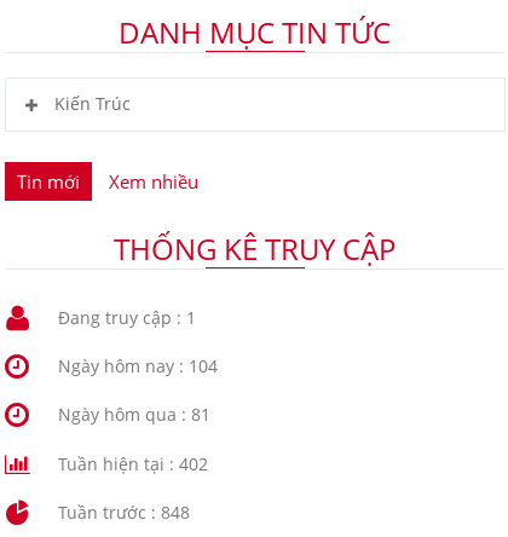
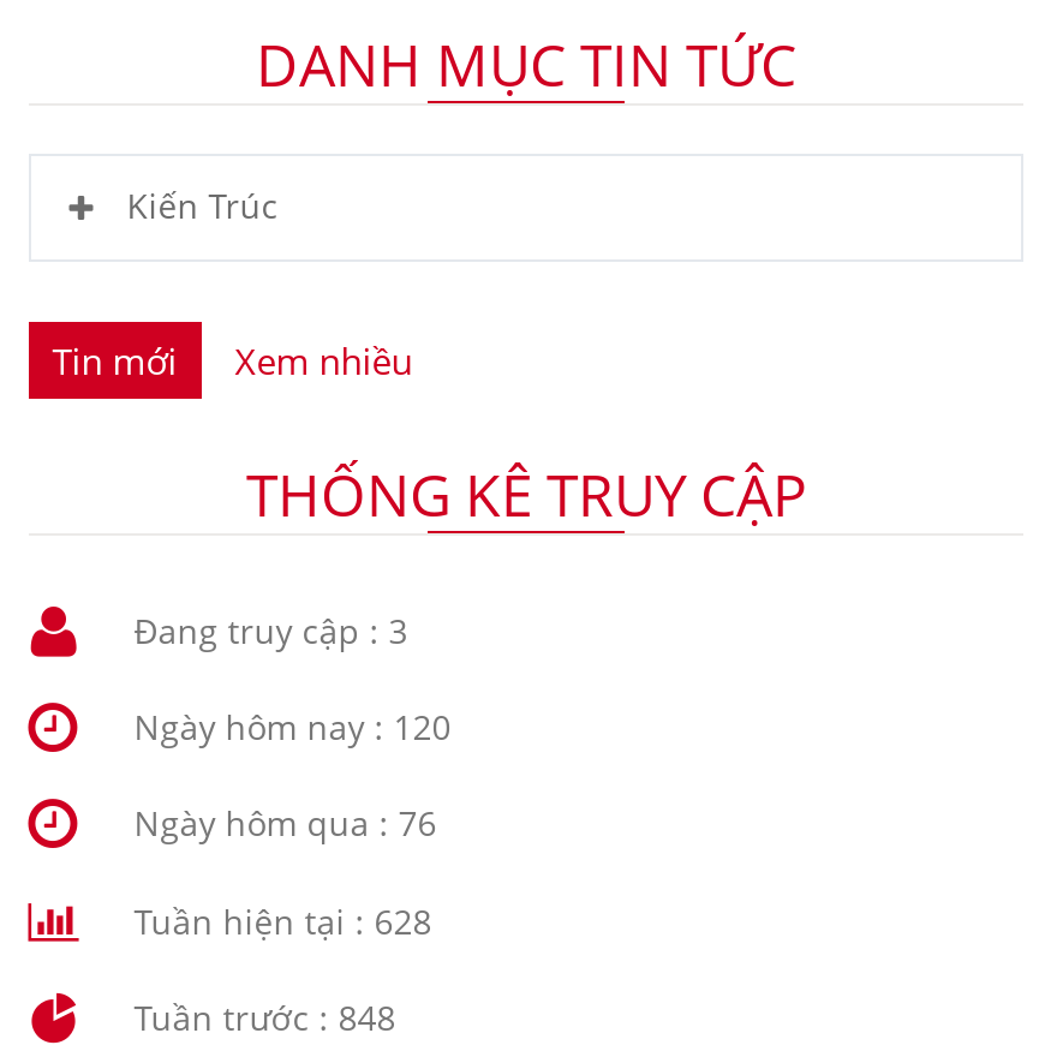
- Đang truy cập : 1
+ Đang truy cập : 3

- Ngày hôm nay : 104
+ Ngày hôm nay : 120

- Ngày hôm qua : 81
+ Ngày hôm qua : 76

- Tuần hiện tại : 402
+ Tuần hiện tại : 628
